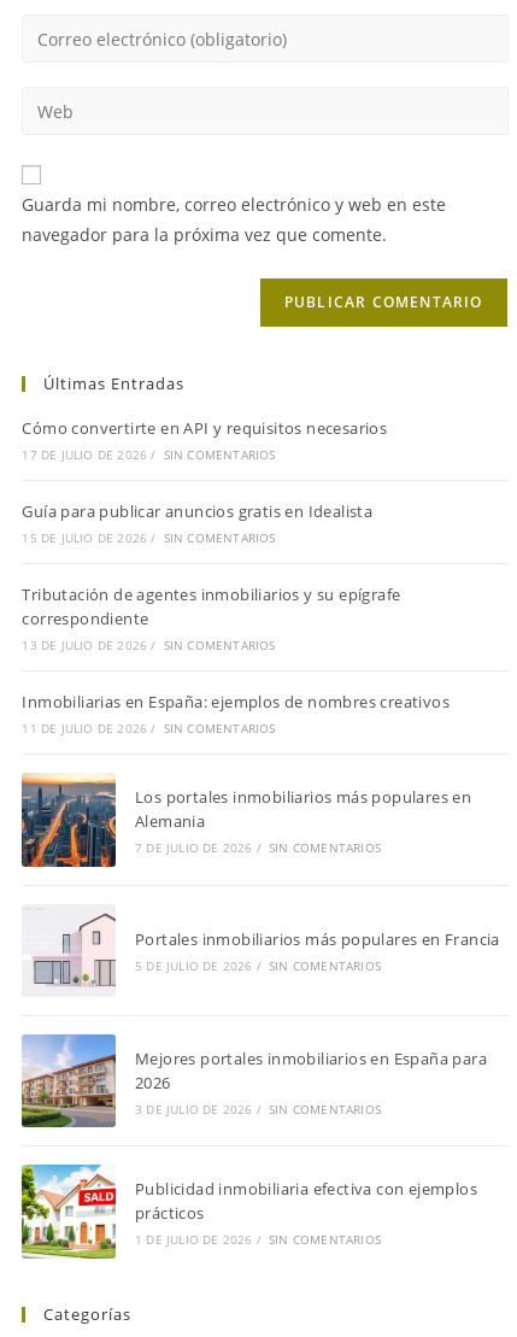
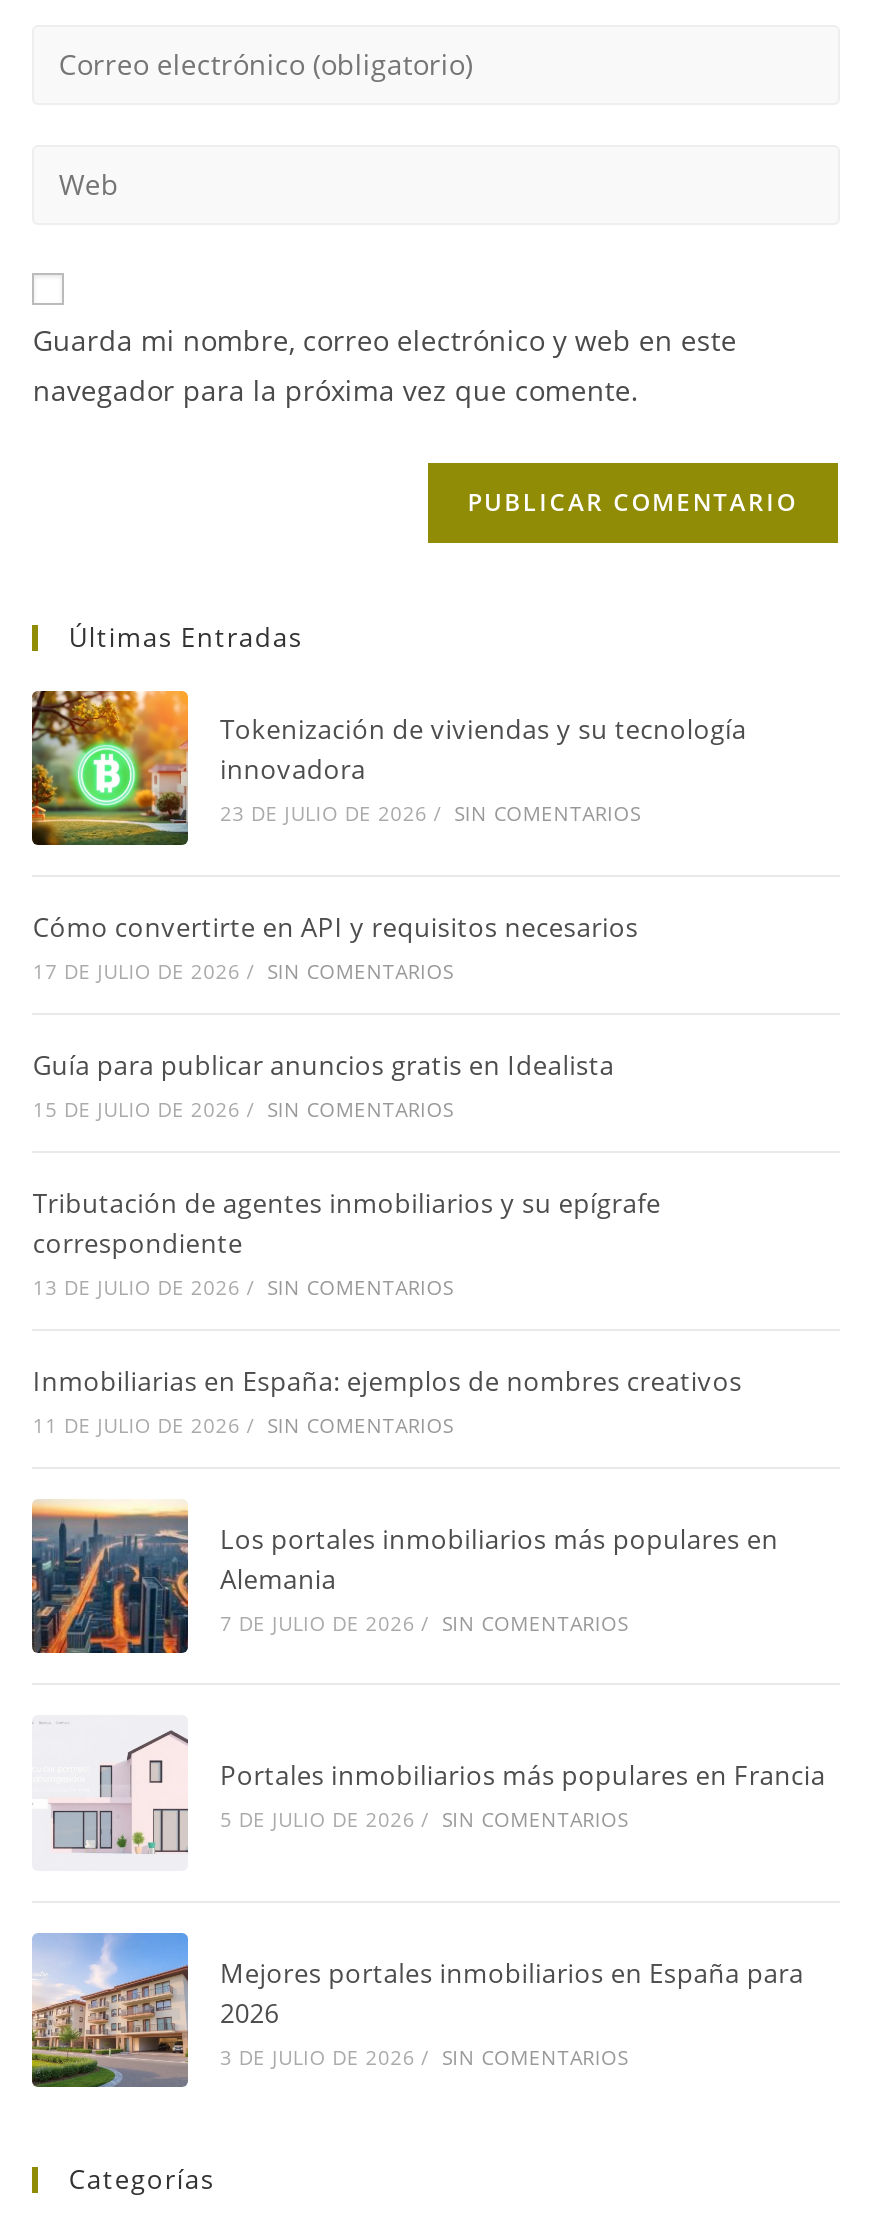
+ [image]
+ Tokenización de viviendas y su tecnología
+ innovadora
+ 23 DE JULIO DE 2026 / SIN COMENTARIOS

moved down: [image] | Cómo convertirte en API y requisitos necesarios | 17 DE JULIO DE 2026 / SIN COMENTARIOS | ... | 2026 | 3 DE JULIO DE 2026 / SIN COMENTARIOS

- [image]
- Publicidad inmobiliaria efectiva con ejemplos
- prácticos
- 1 DE JULIO DE 2026 / SIN COMENTARIOS
